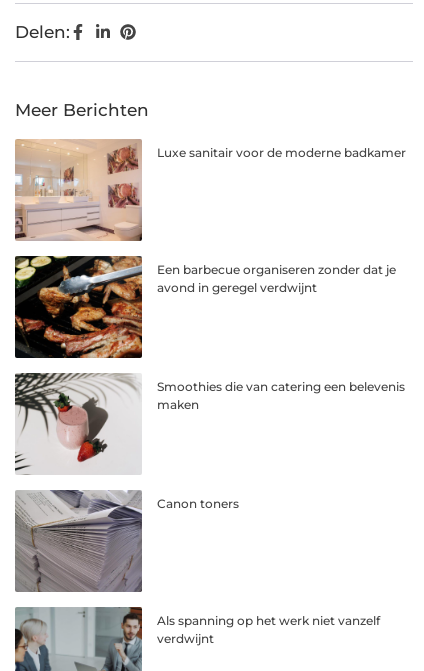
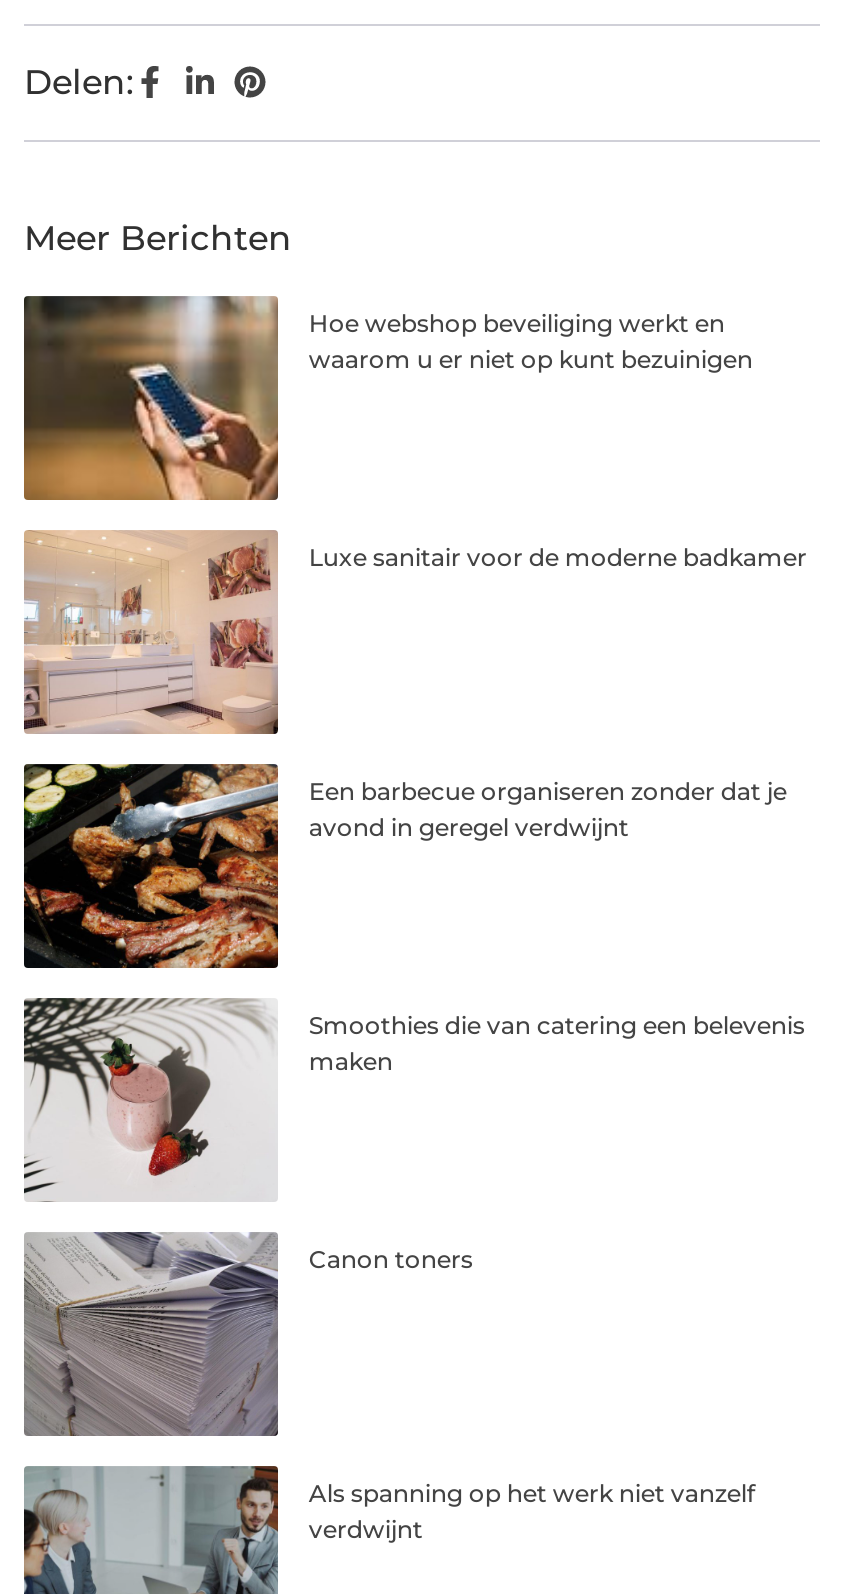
+ [image]
+ Hoe webshop beveiliging werkt en
+ waarom u er niet op kunt bezuinigen
